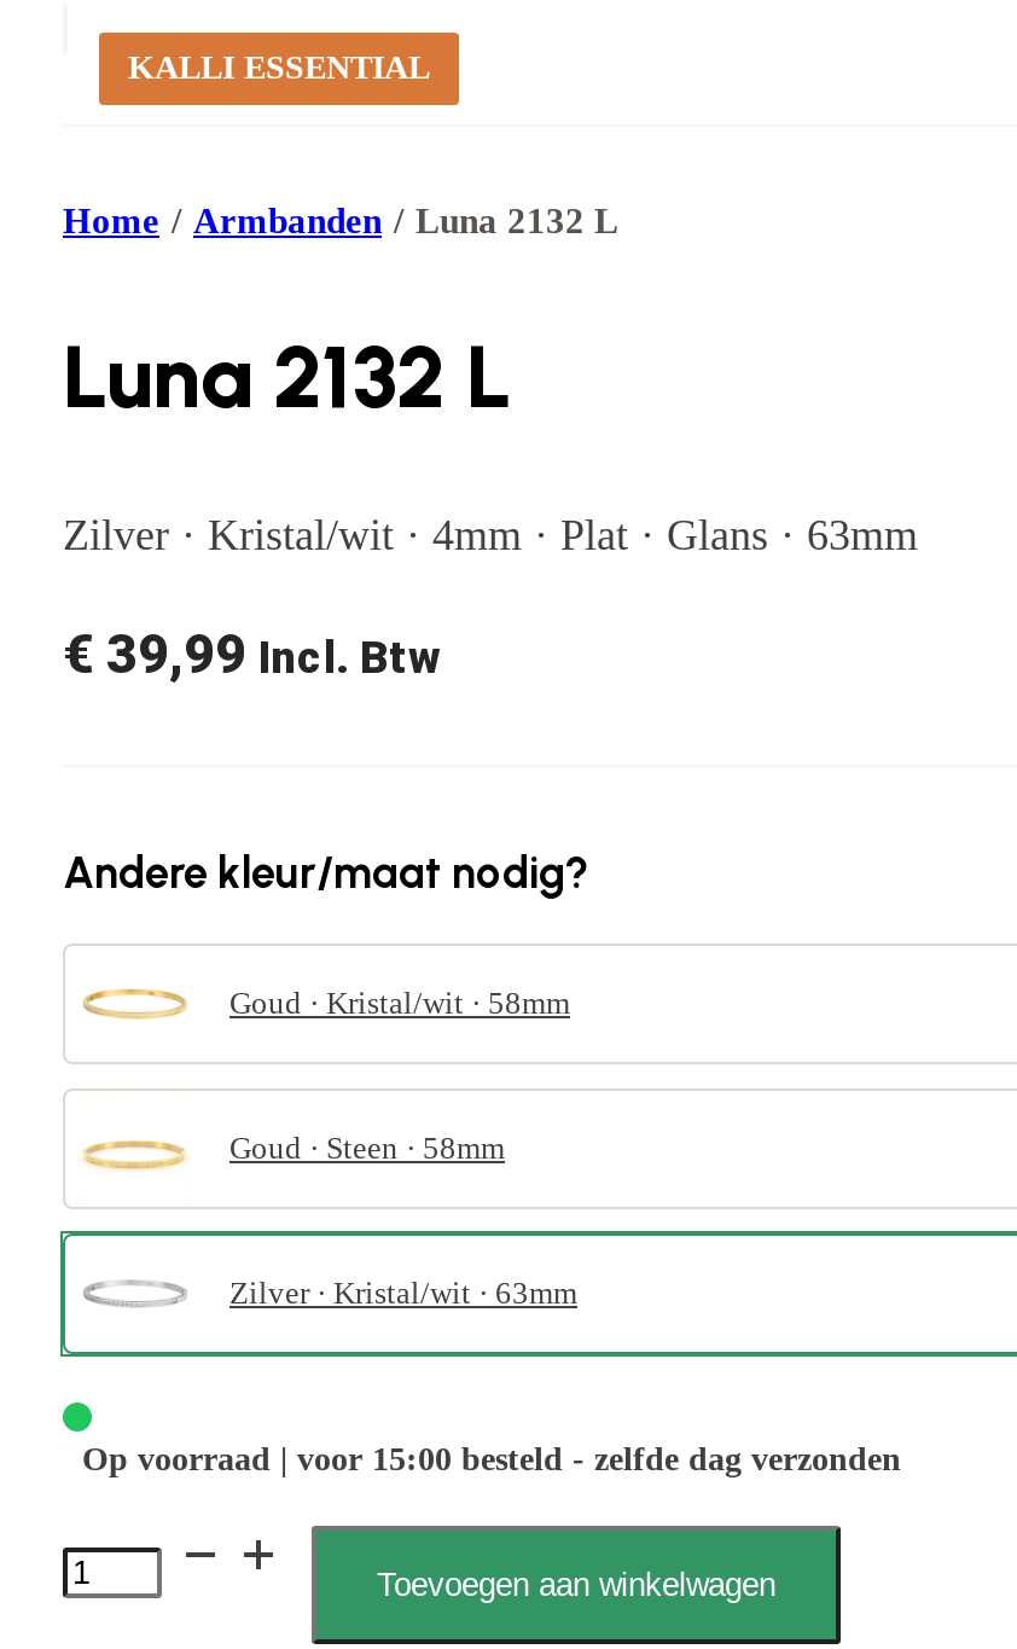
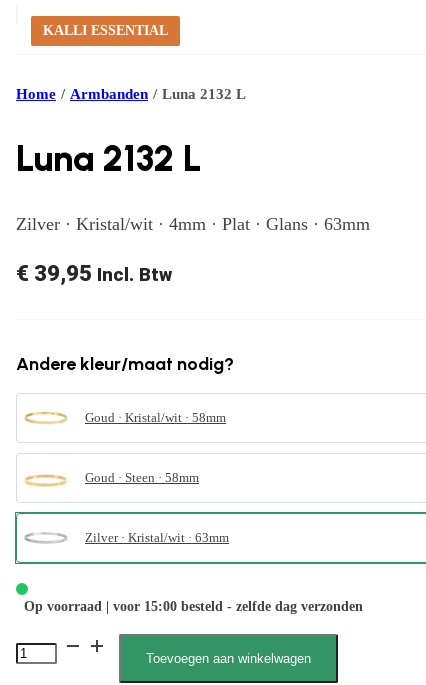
- €39,99 Incl. Btw
+ €39,95 Incl. Btw
